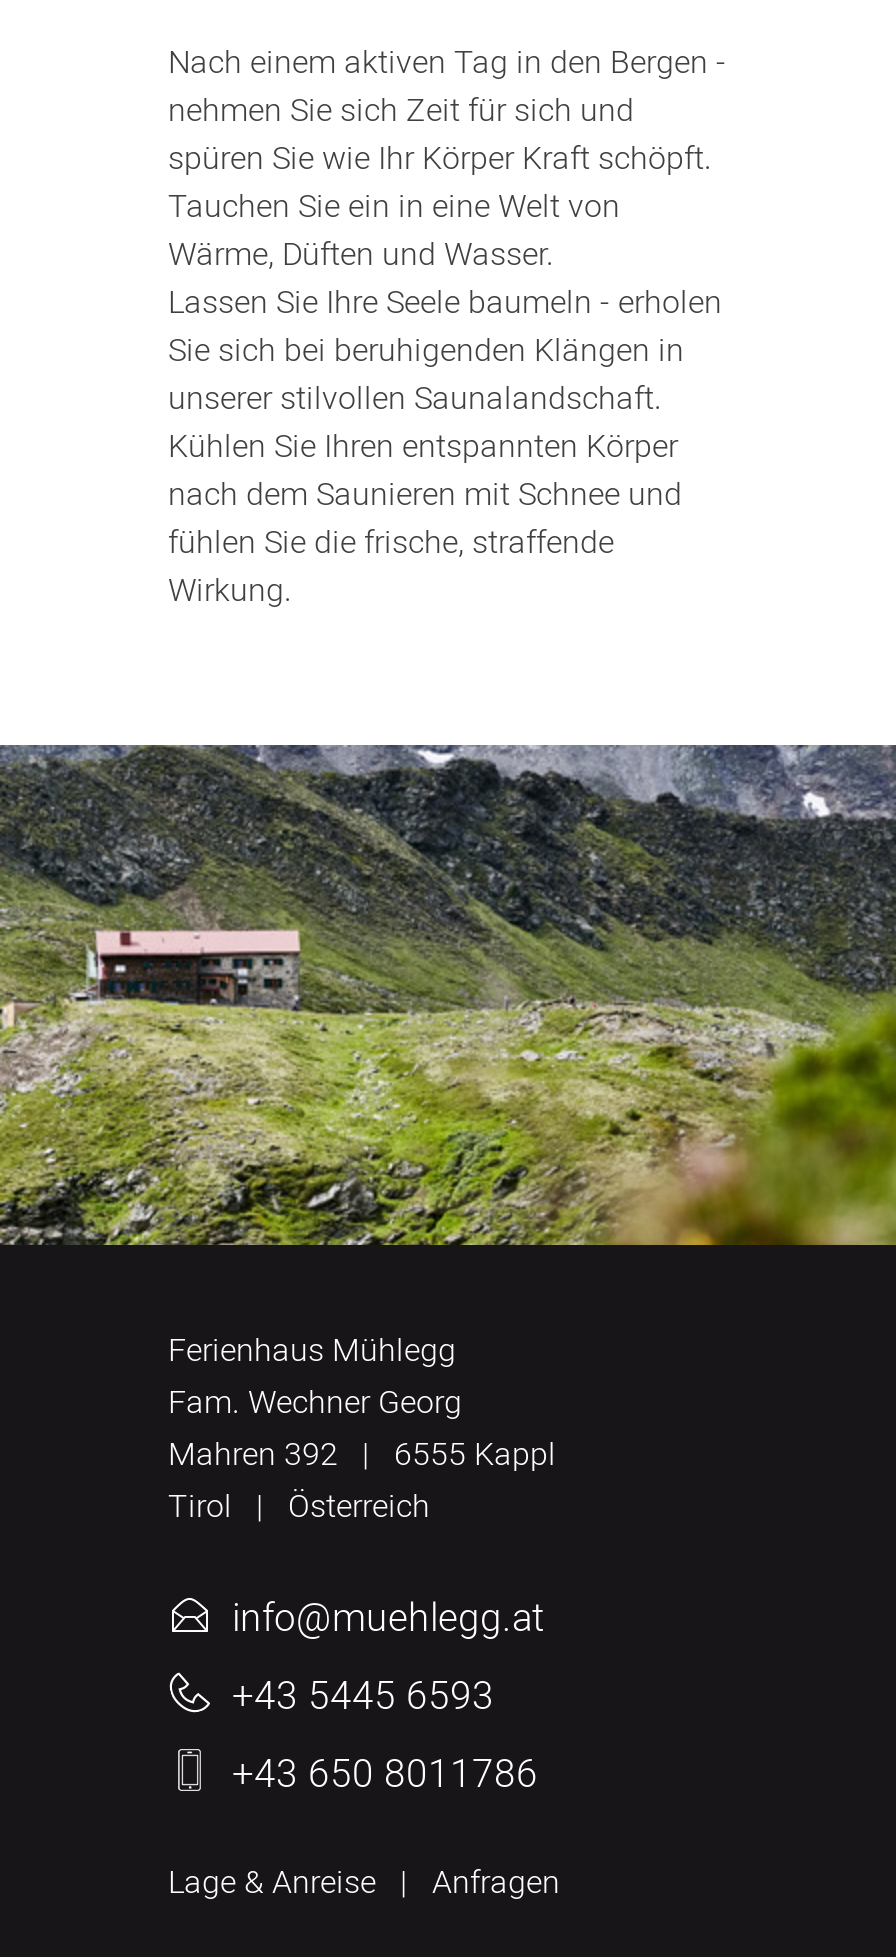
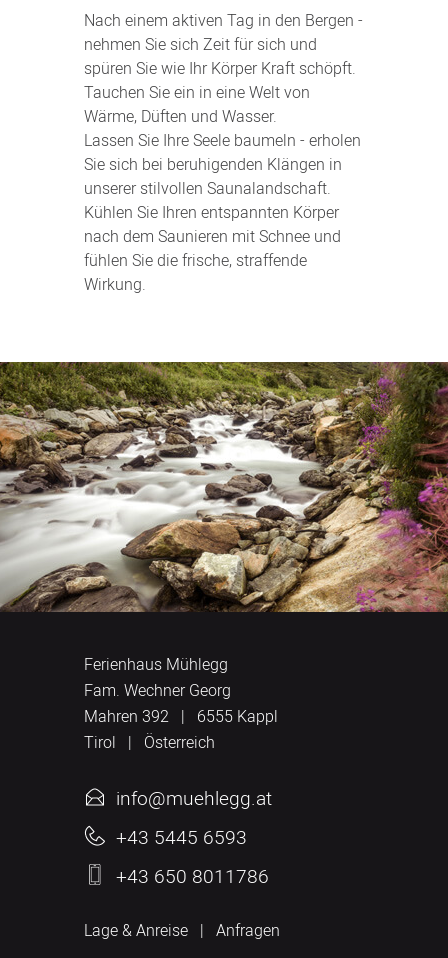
- [image]
+ [image]
